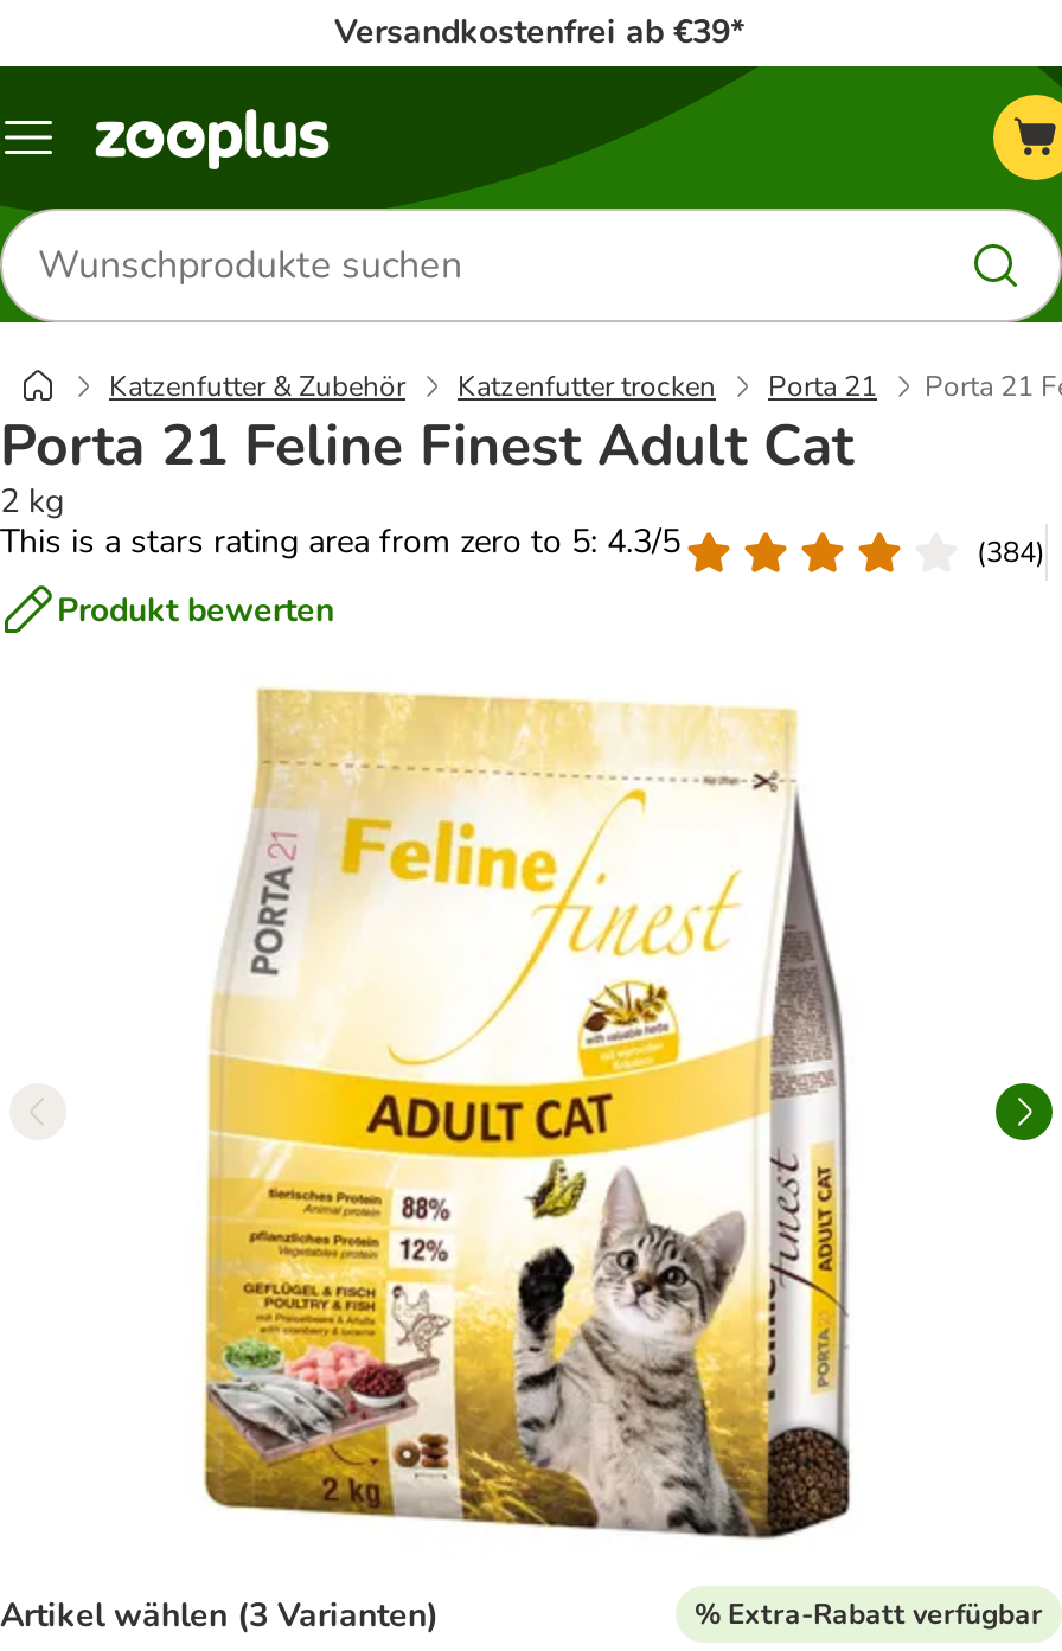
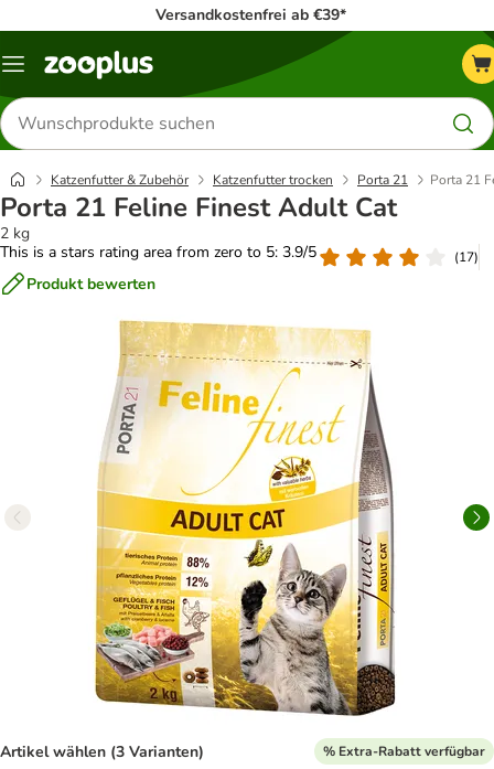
- This is a stars rating area from zero to 5: 4.3/5
+ This is a stars rating area from zero to 5: 3.9/5

- (384)
+ (17)
